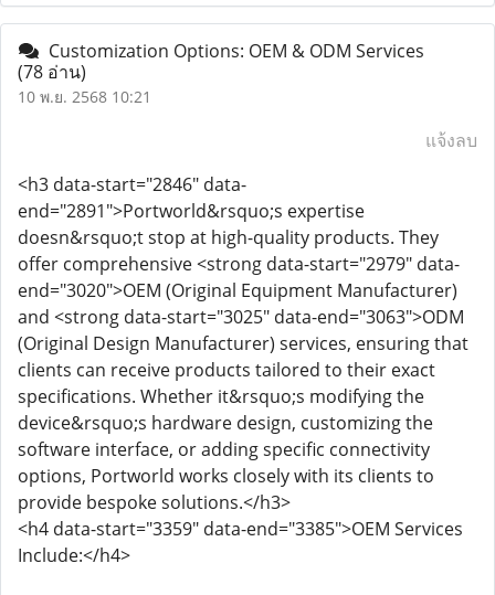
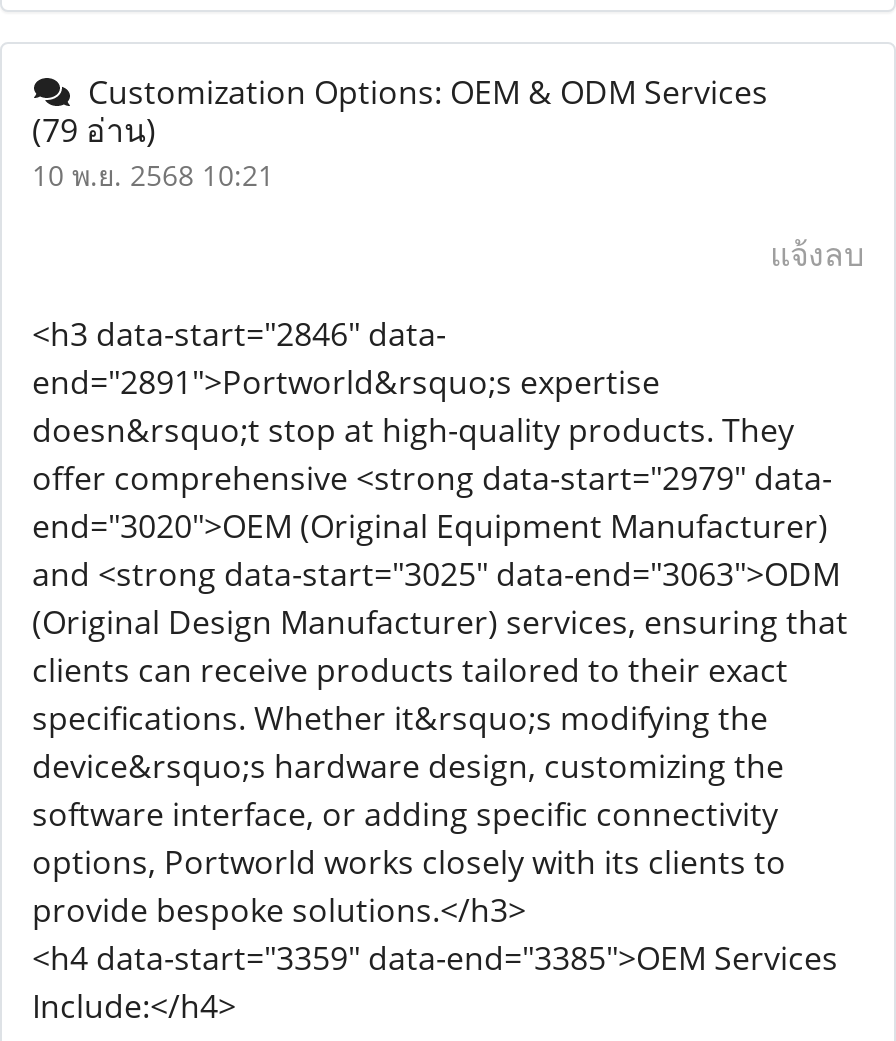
- (78 อ่าน)
+ (79 อ่าน)
